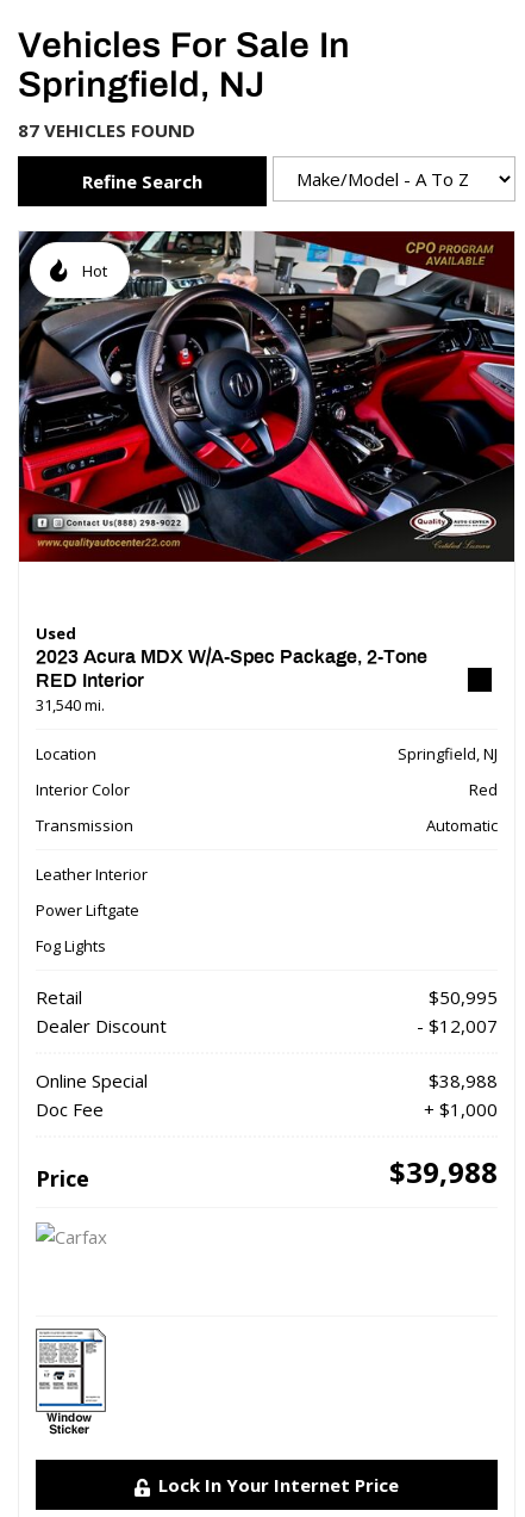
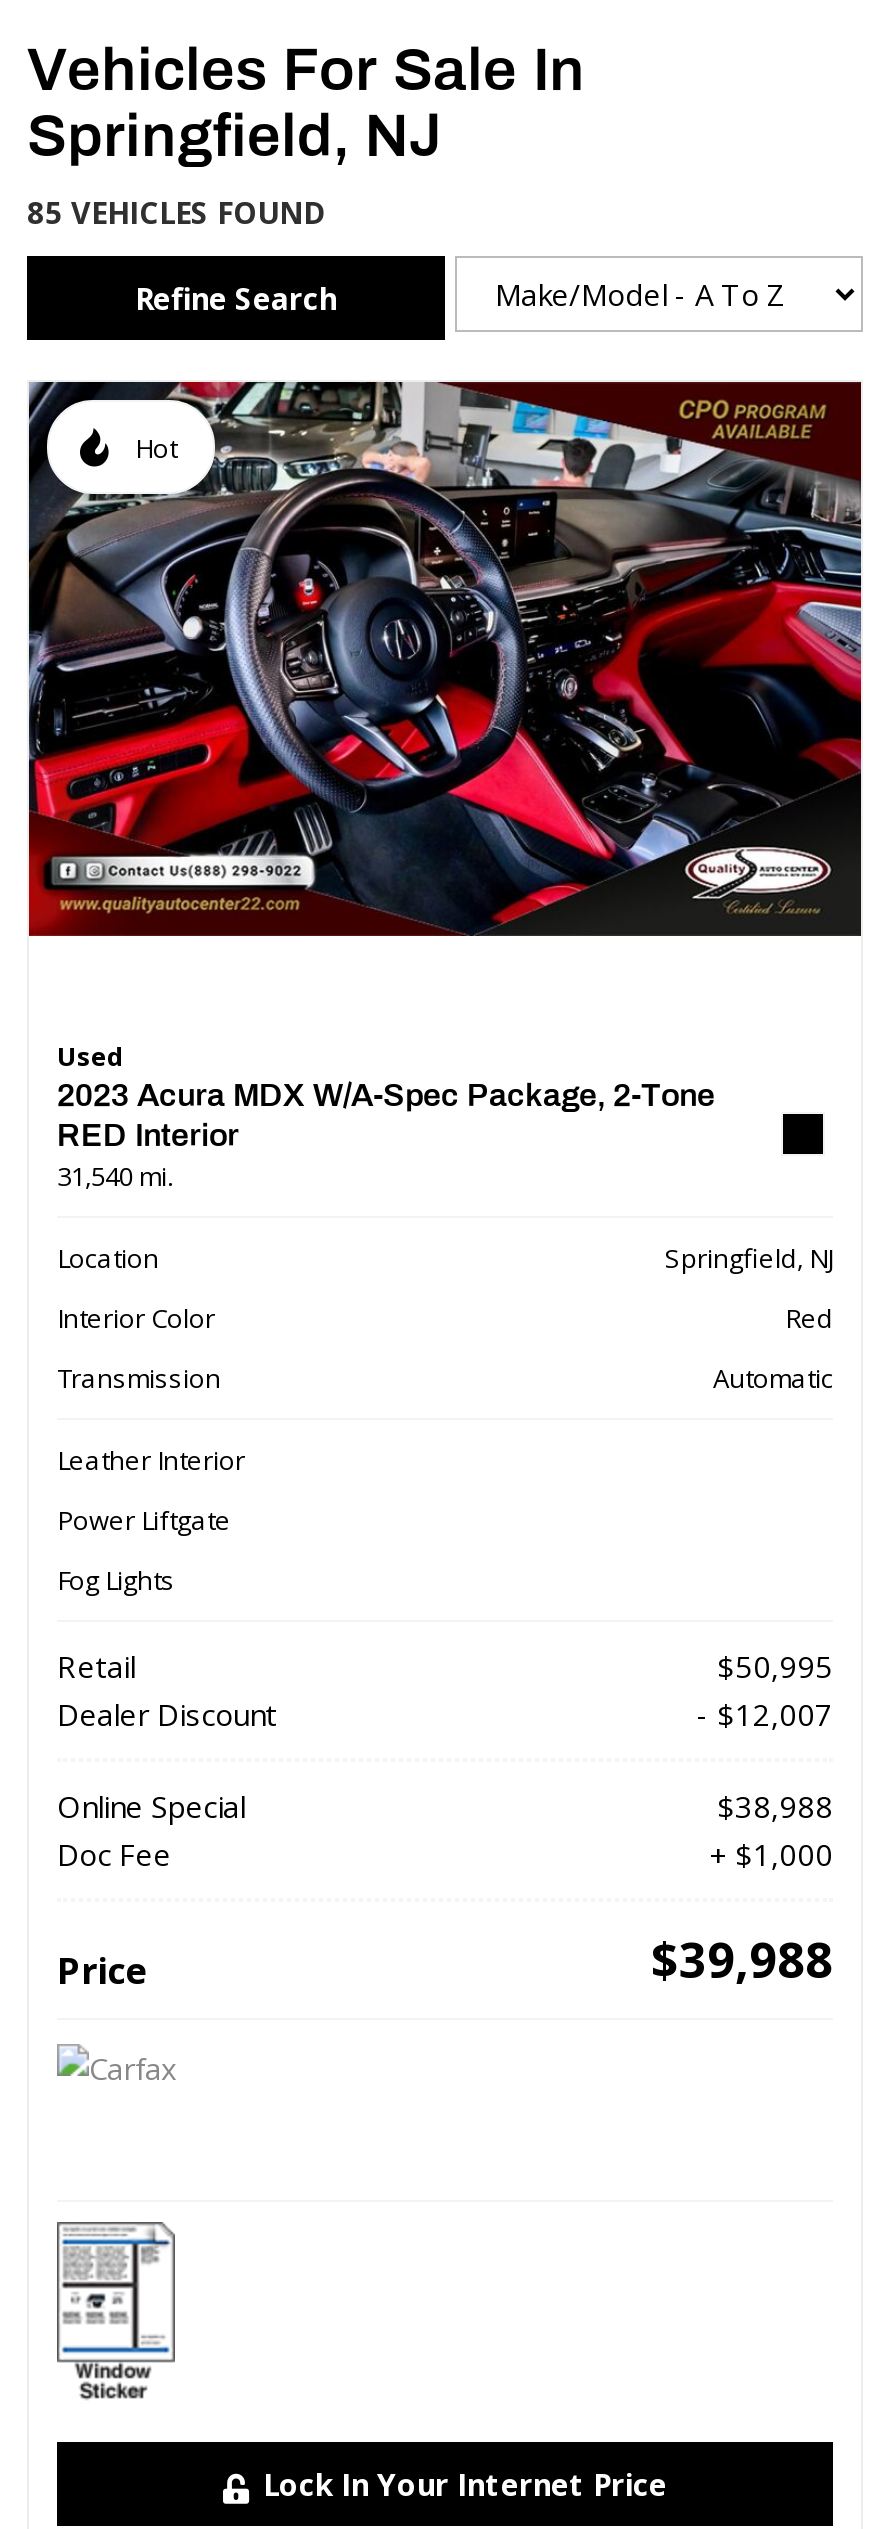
- 87 VEHICLES FOUND
+ 85 VEHICLES FOUND
